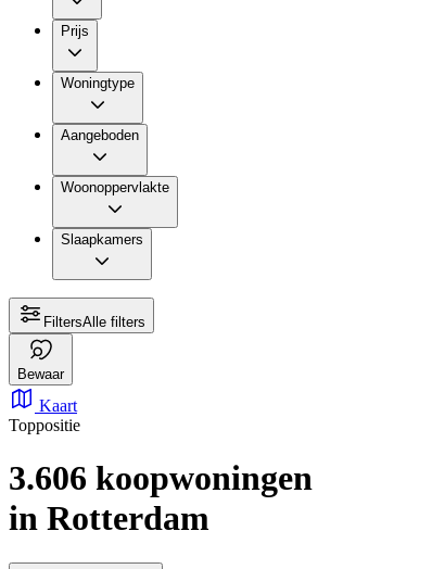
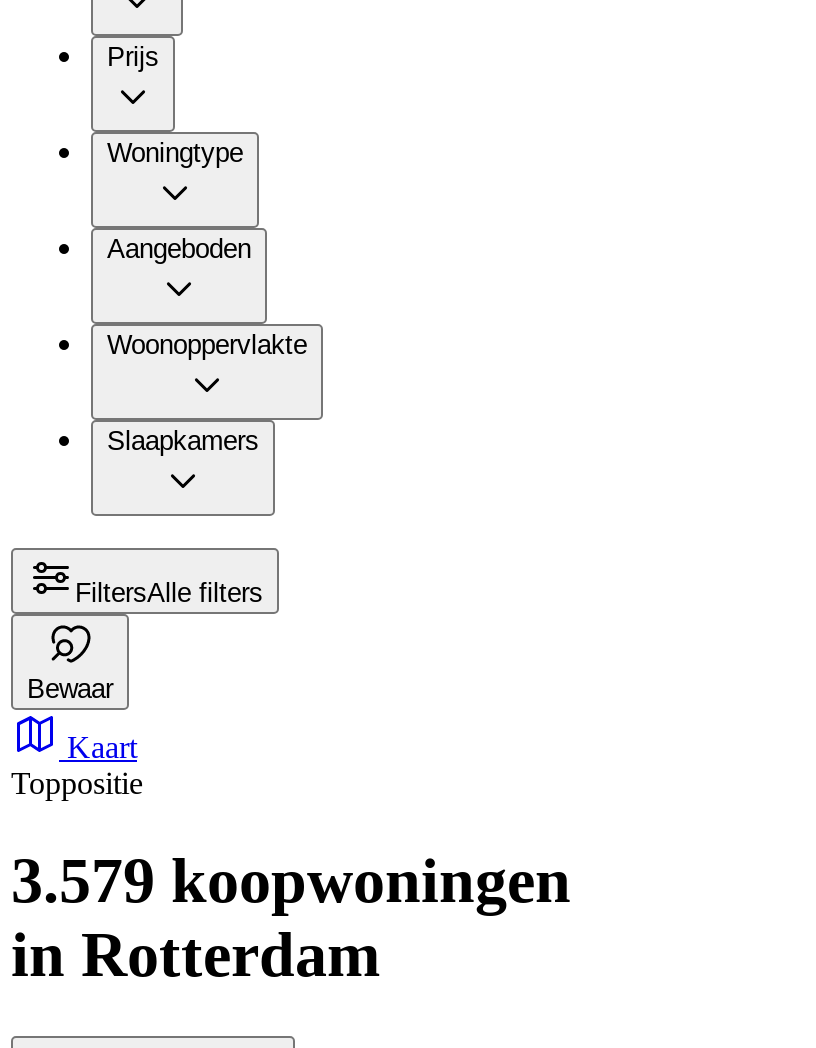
- 3.606 koopwoningen
+ 3.579 koopwoningen
